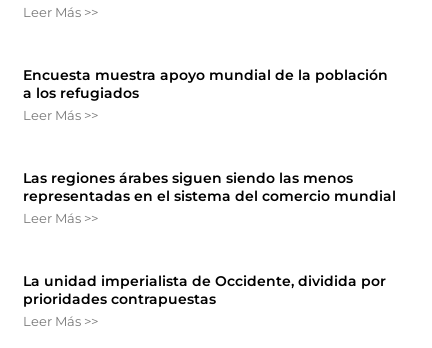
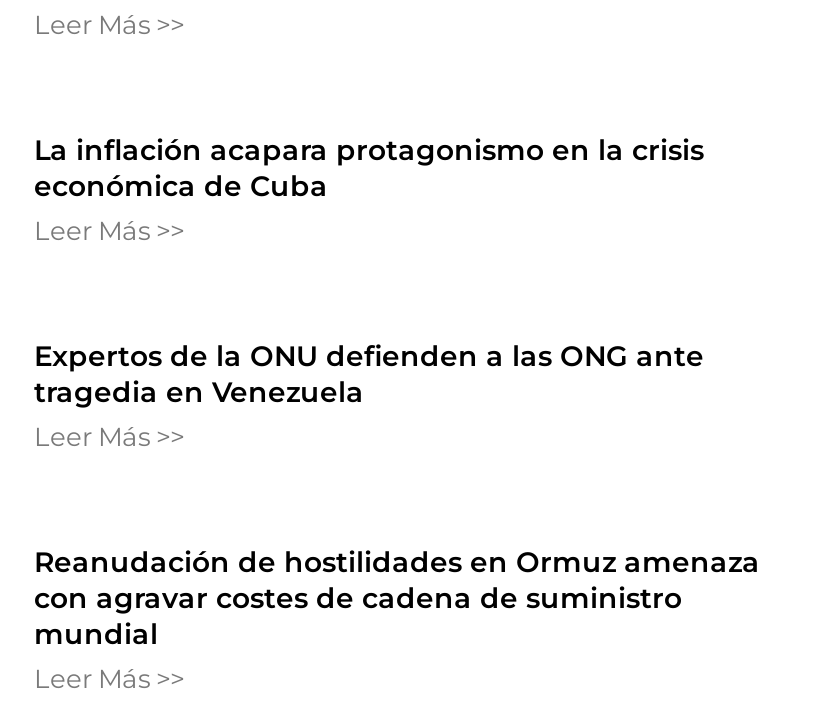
- Encuesta muestra apoyo mundial de la población
- a los refugiados
+ La inflación acapara protagonismo en la crisis
+ económica de Cuba

- Las regiones árabes siguen siendo las menos
- representadas en el sistema del comercio mundial
+ Expertos de la ONU defienden a las ONG ante
+ tragedia en Venezuela

- La unidad imperialista de Occidente, dividida por
- prioridades contrapuestas
+ Reanudación de hostilidades en Ormuz amenaza
+ con agravar costes de cadena de suministro
+ mundial
